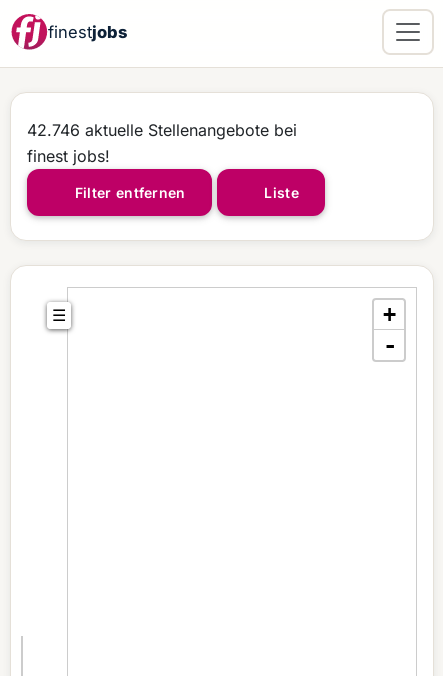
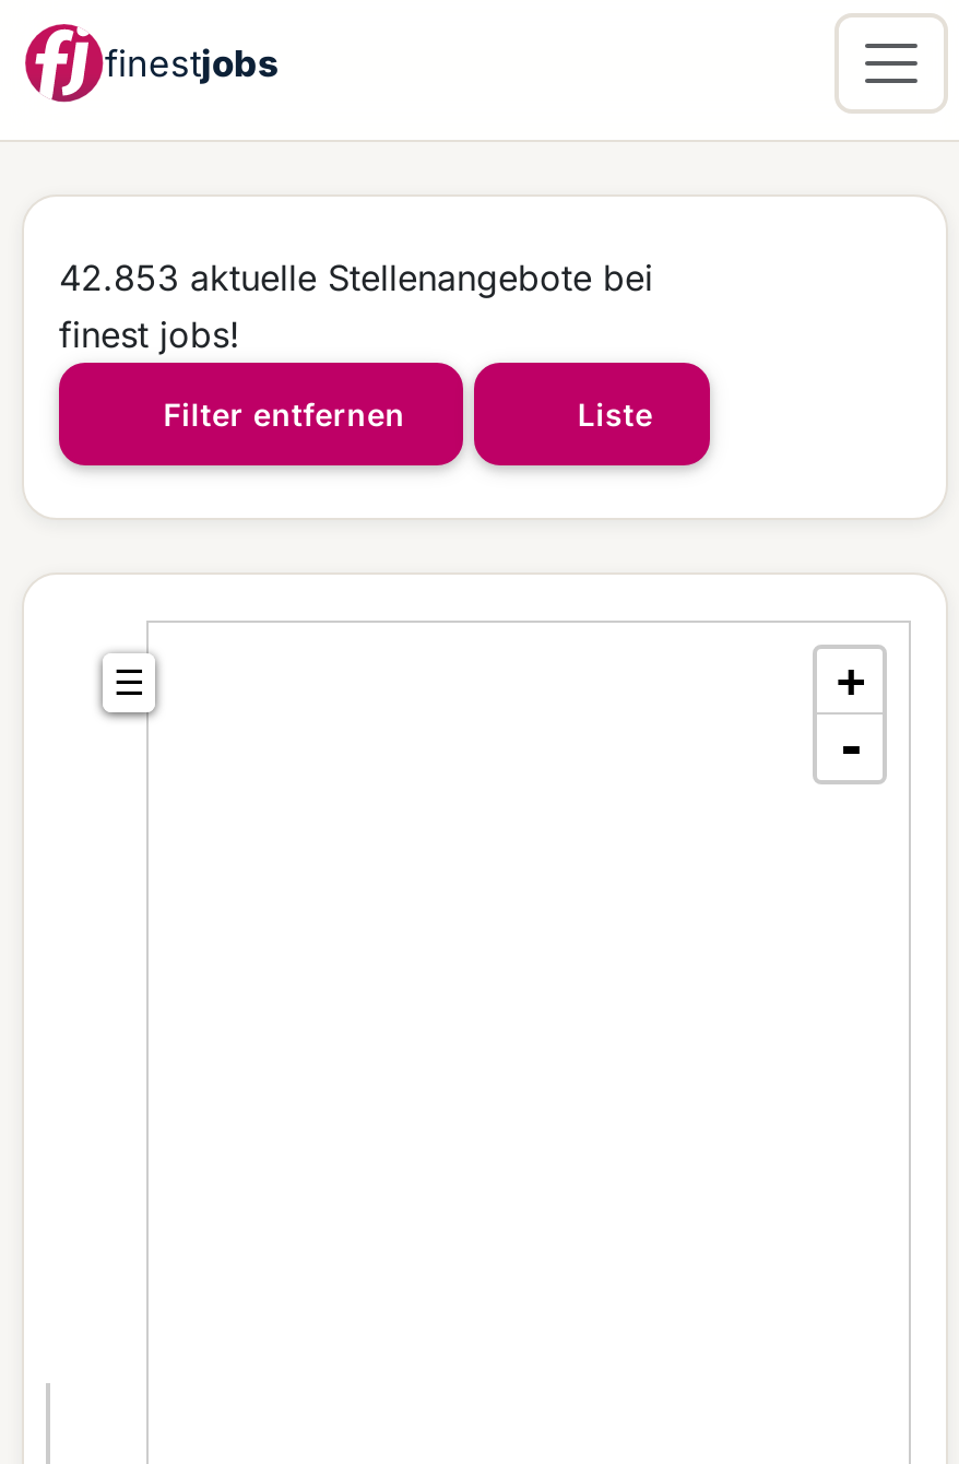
- 42.746 aktuelle Stellenangebote bei
+ 42.853 aktuelle Stellenangebote bei
